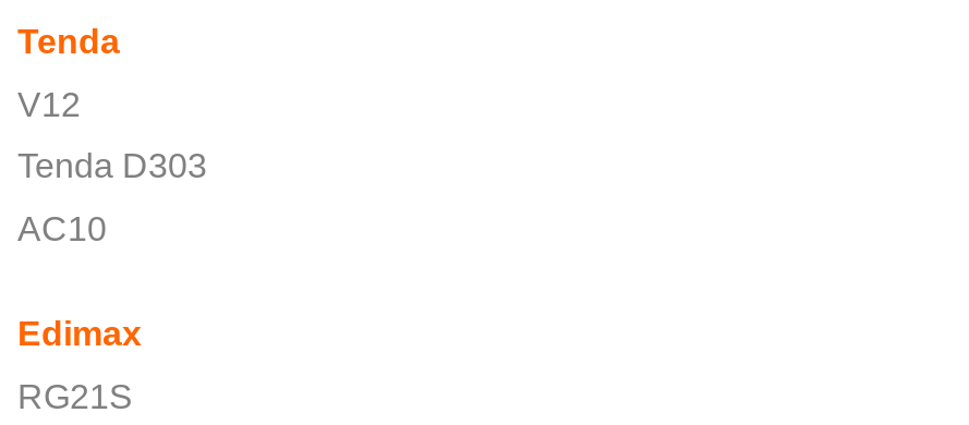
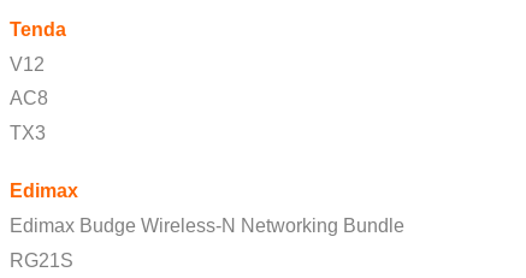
- Tenda D303
+ AC8

- AC10
+ TX3

+ Edimax Budge Wireless-N Networking Bundle
